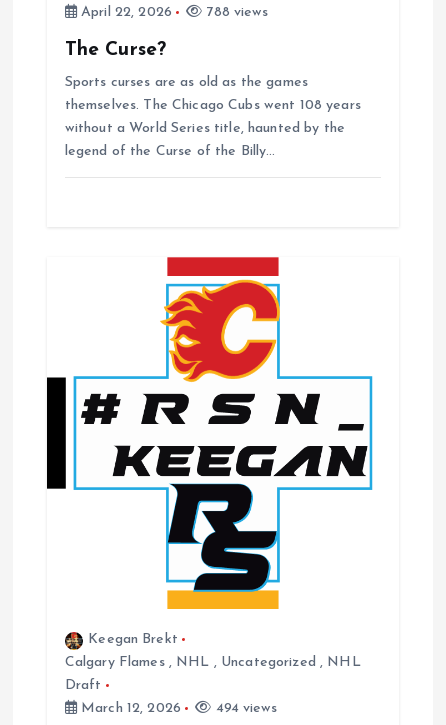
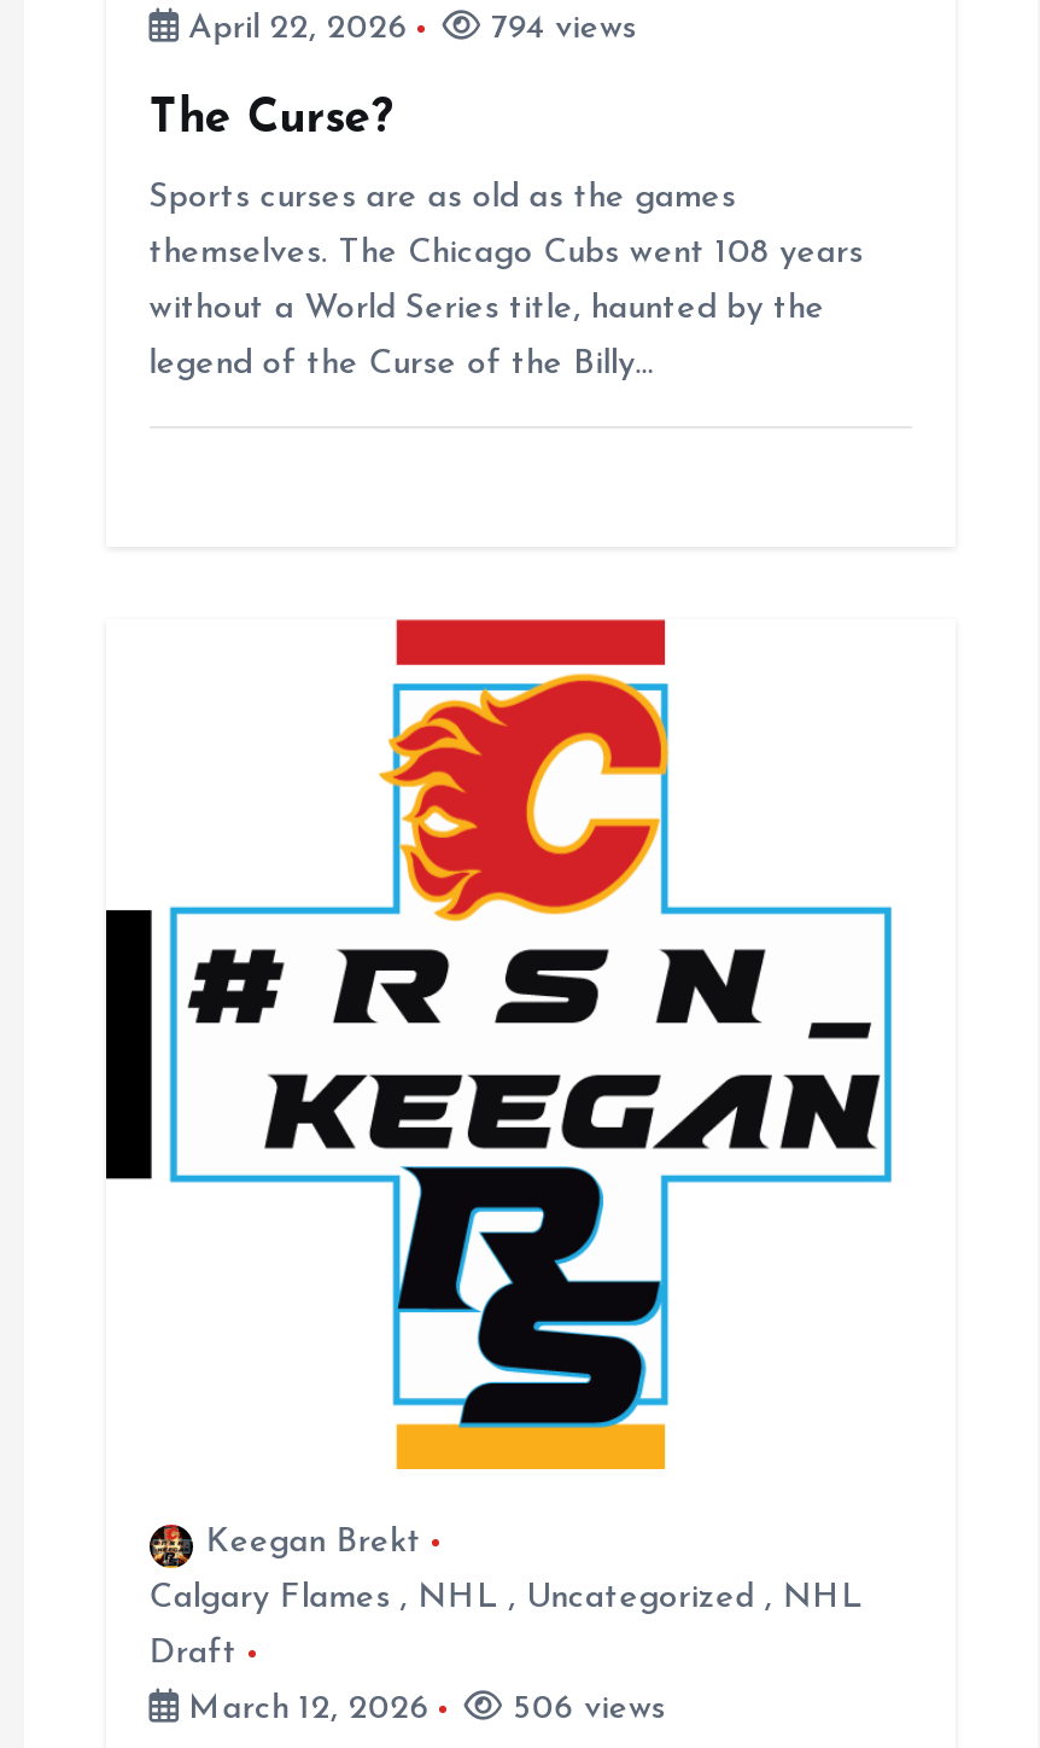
- 788 views
+ 794 views

- 494 views
+ 506 views
